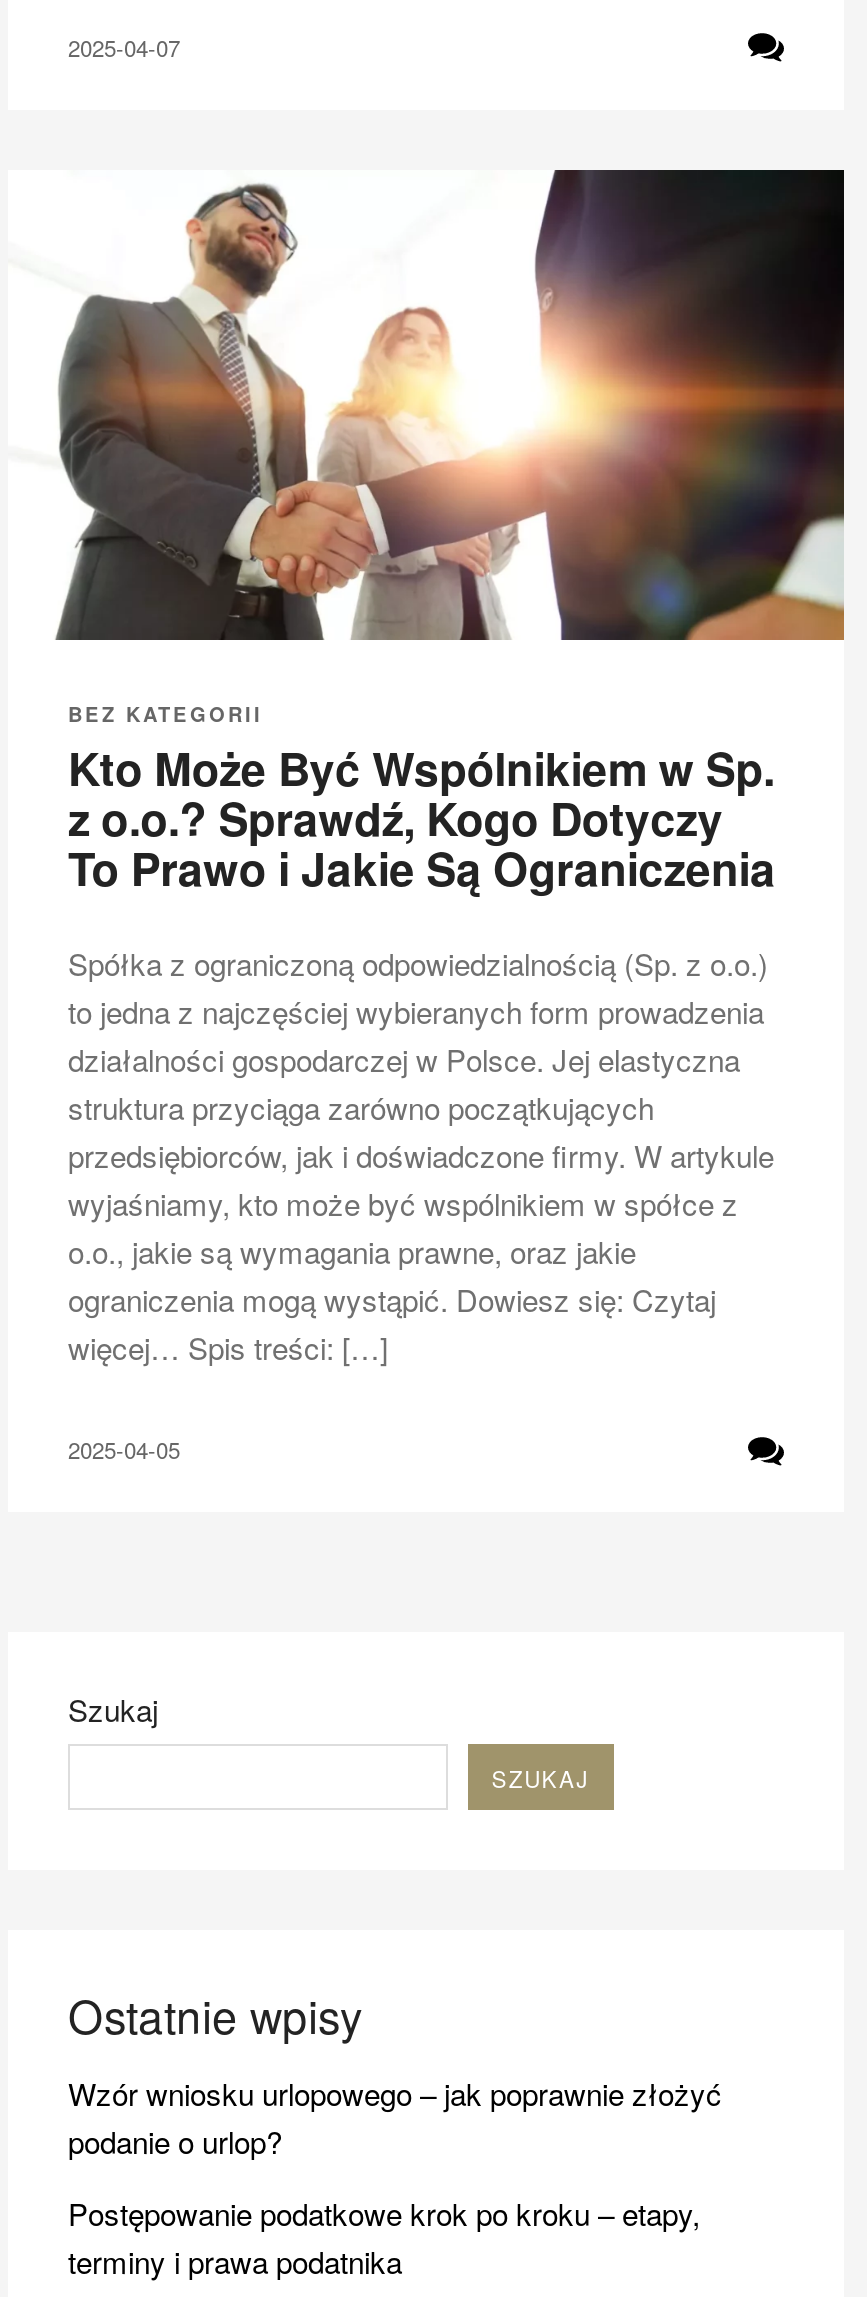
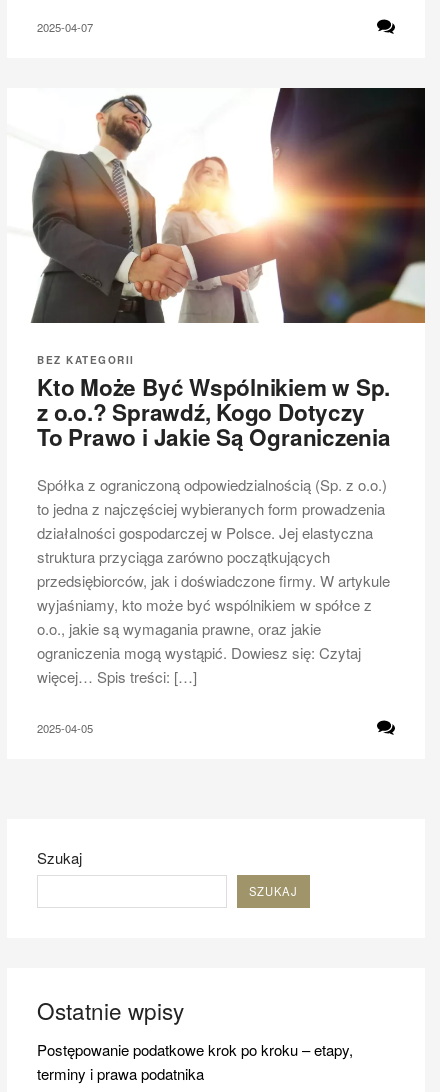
- Wzór wniosku urlopowego – jak poprawnie złożyć
- podanie o urlop?
